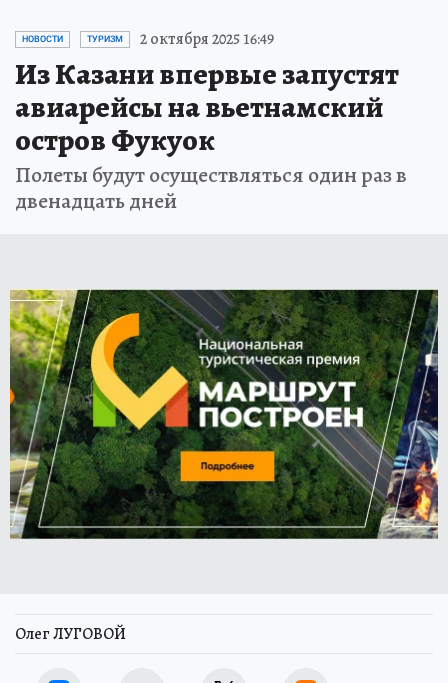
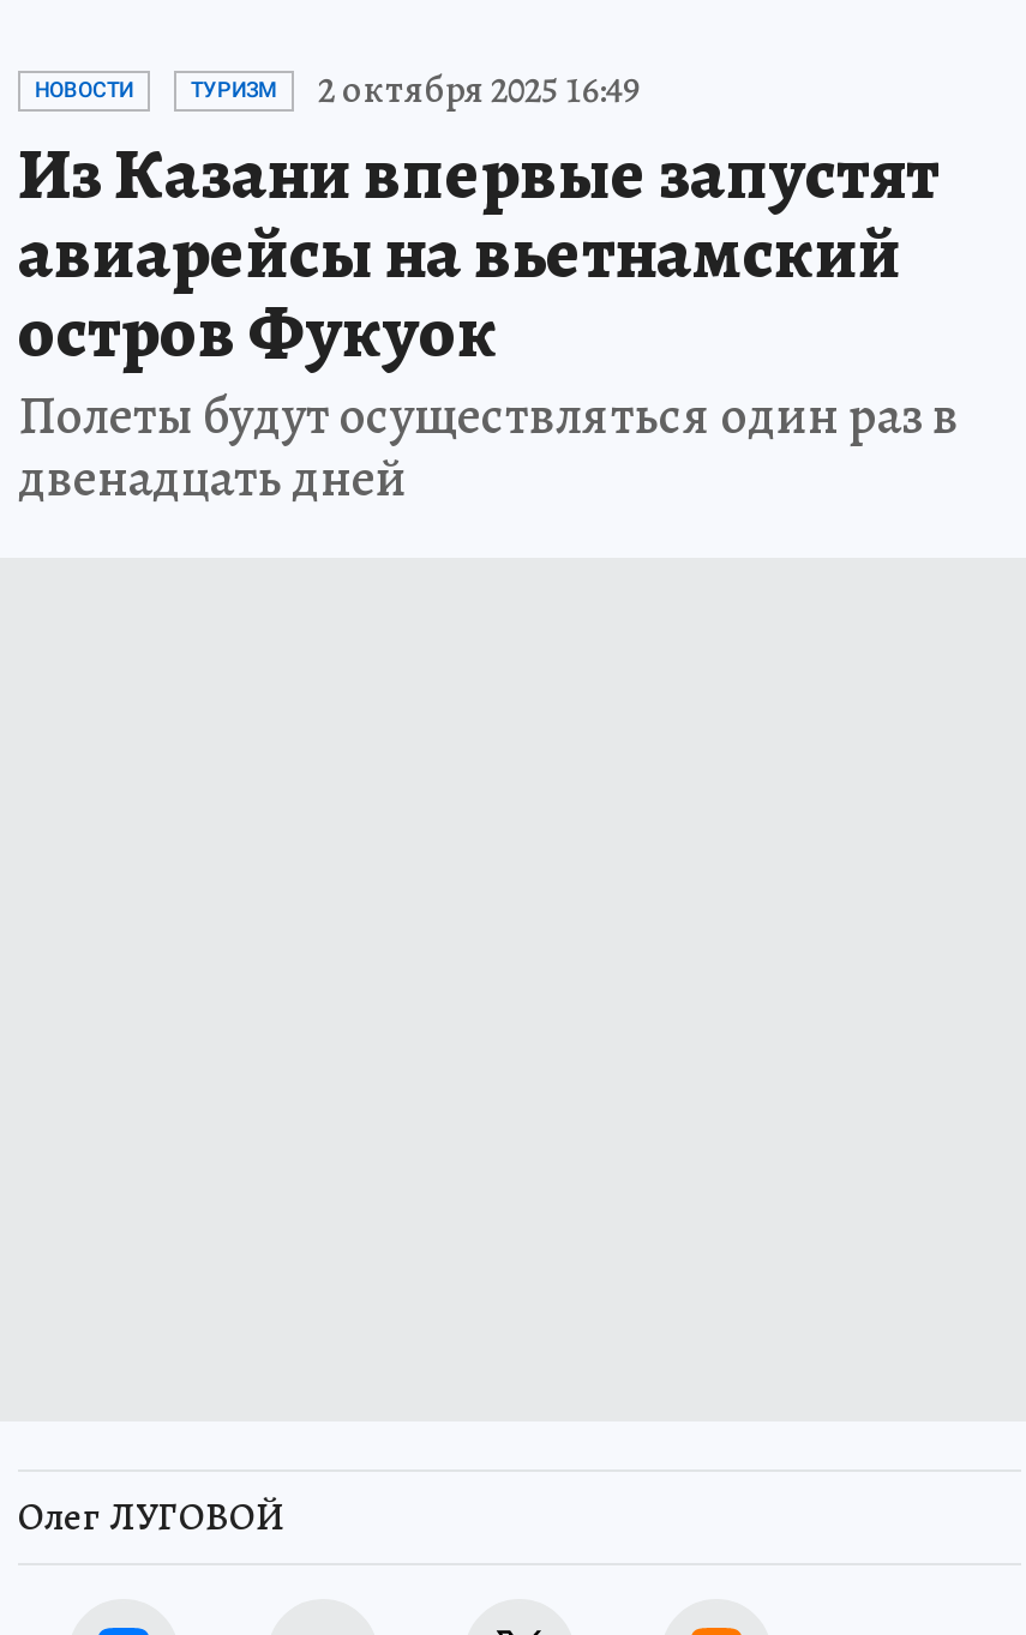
- [image]
